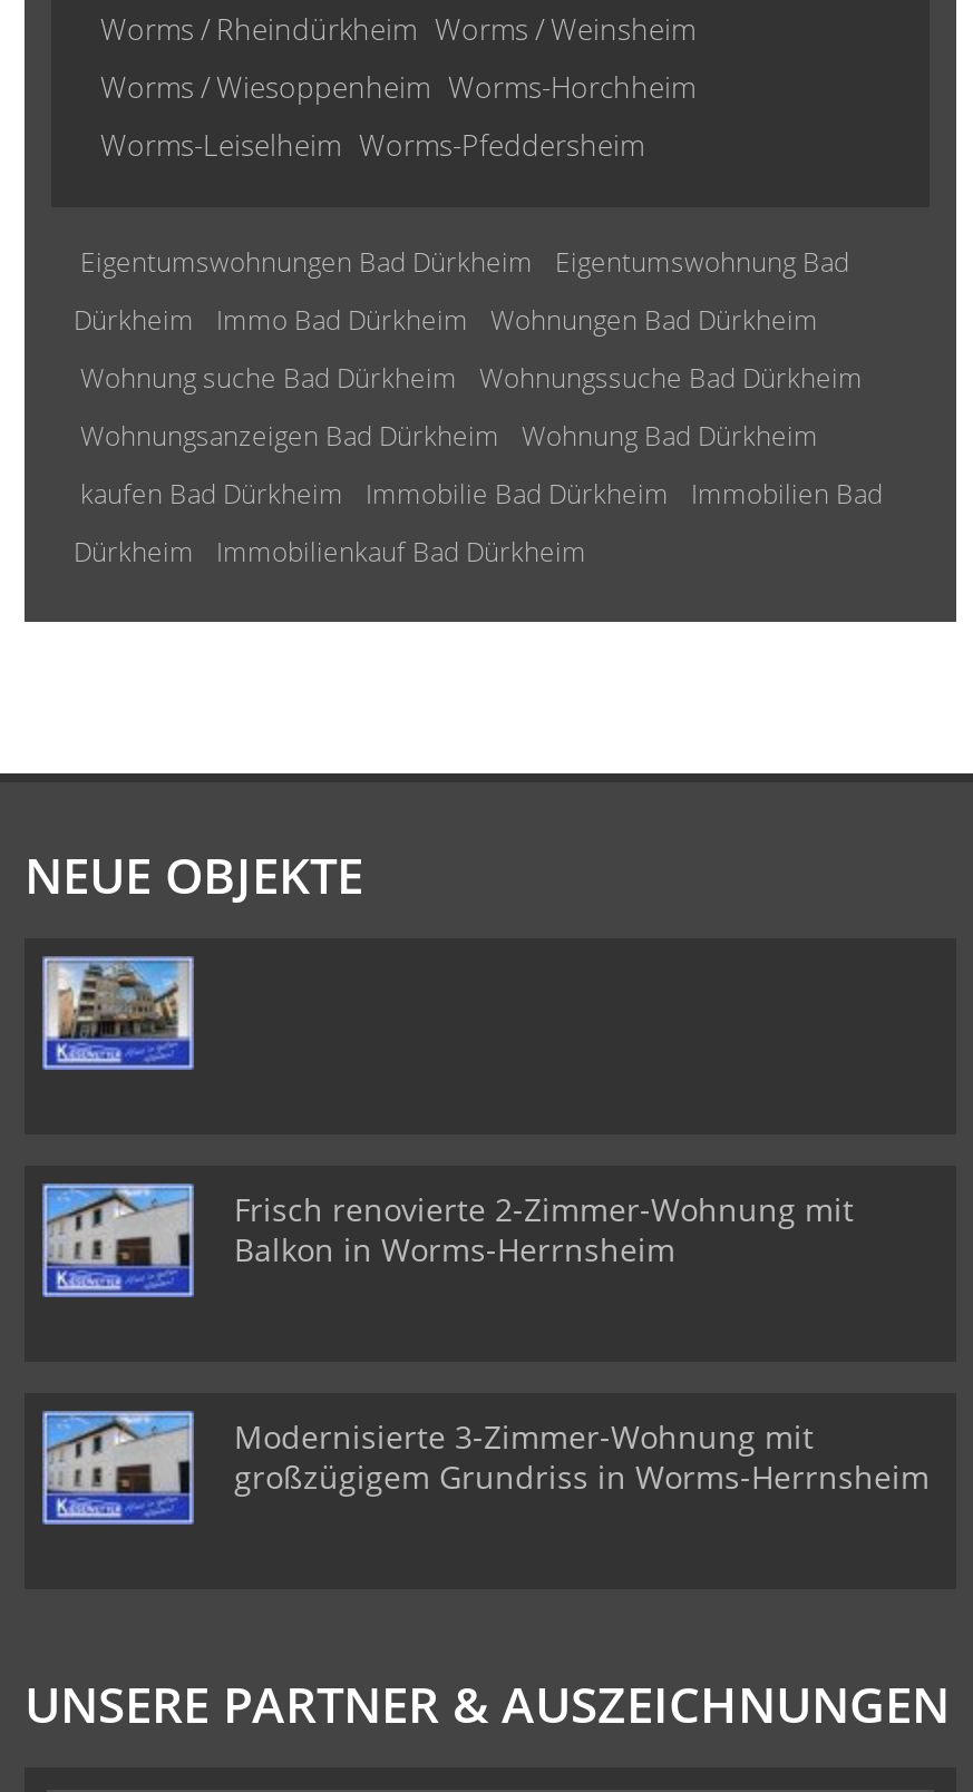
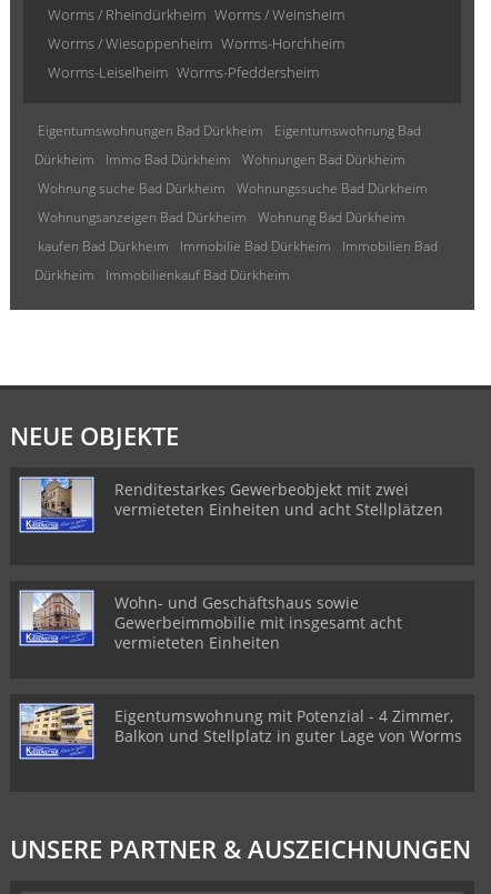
- [image]
+ [image]

- [image]
+ [image]

- Frisch renovierte 2-Zimmer-Wohnung mit
- Balkon in Worms-Herrnsheim
+ Renditestarkes Gewerbeobjekt mit zwei
+ vermieteten Einheiten und acht Stellplätzen

- [image]
- Modernisierte 3-Zimmer-Wohnung mit
- großzügigem Grundriss in Worms-Herrnsheim
+ [image]
+ Wohn- und Geschäftshaus sowie
+ Gewerbeimmobilie mit insgesamt acht
+ vermieteten Einheiten
+ Eigentumswohnung mit Potenzial - 4 Zimmer,
+ Balkon und Stellplatz in guter Lage von Worms
